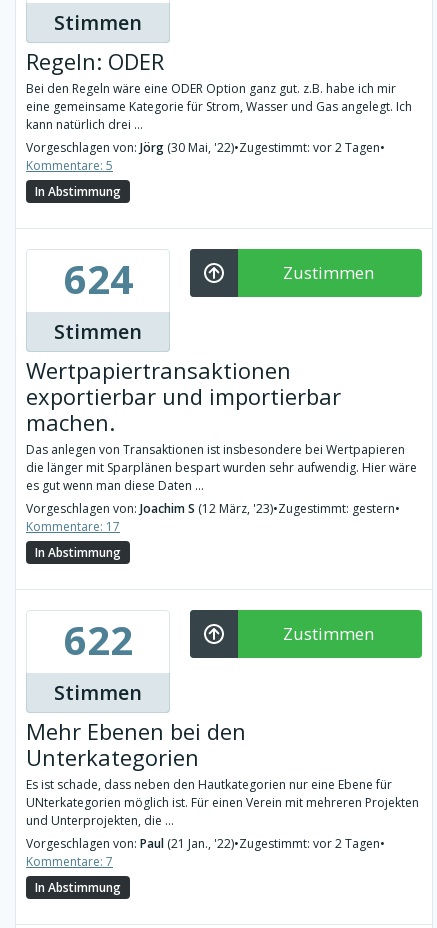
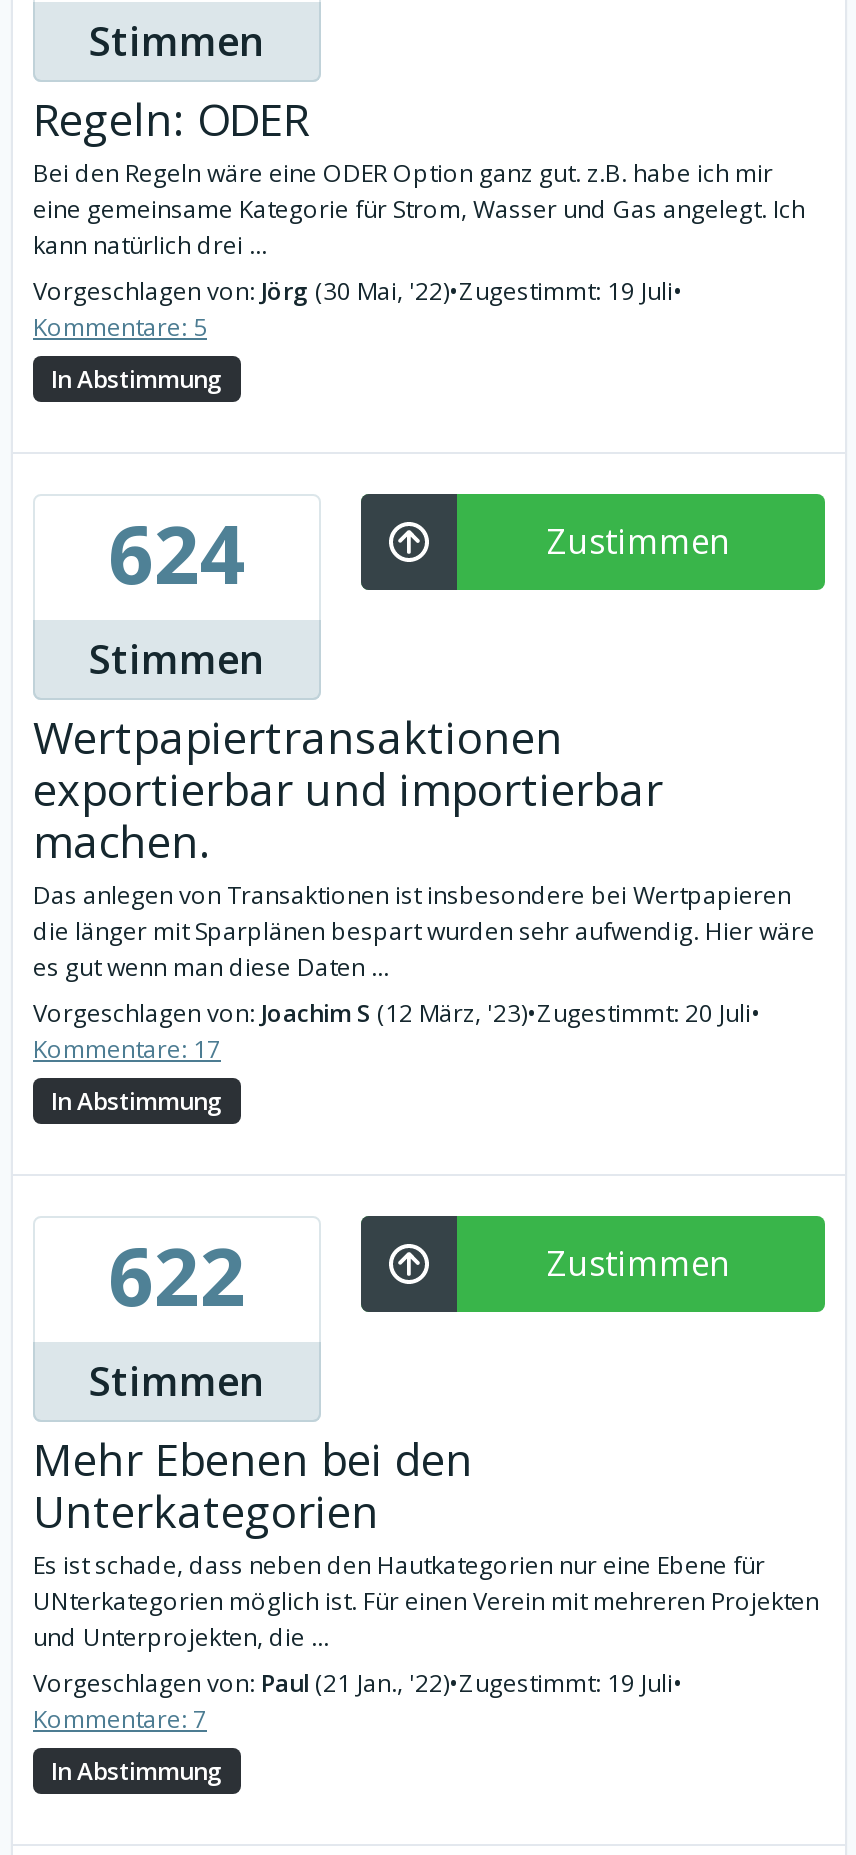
- Vorgeschlagen von: Jörg (30 Mai, '22)•Zugestimmt: vor 2 Tagen•
+ Vorgeschlagen von: Jörg (30 Mai, '22)•Zugestimmt: 19 Juli•

- Vorgeschlagen von: Joachim S (12 März, '23)•Zugestimmt: gestern•
+ Vorgeschlagen von: Joachim S (12 März, '23)•Zugestimmt: 20 Juli•

- Vorgeschlagen von: Paul (21 Jan., '22)•Zugestimmt: vor 2 Tagen•
+ Vorgeschlagen von: Paul (21 Jan., '22)•Zugestimmt: 19 Juli•
